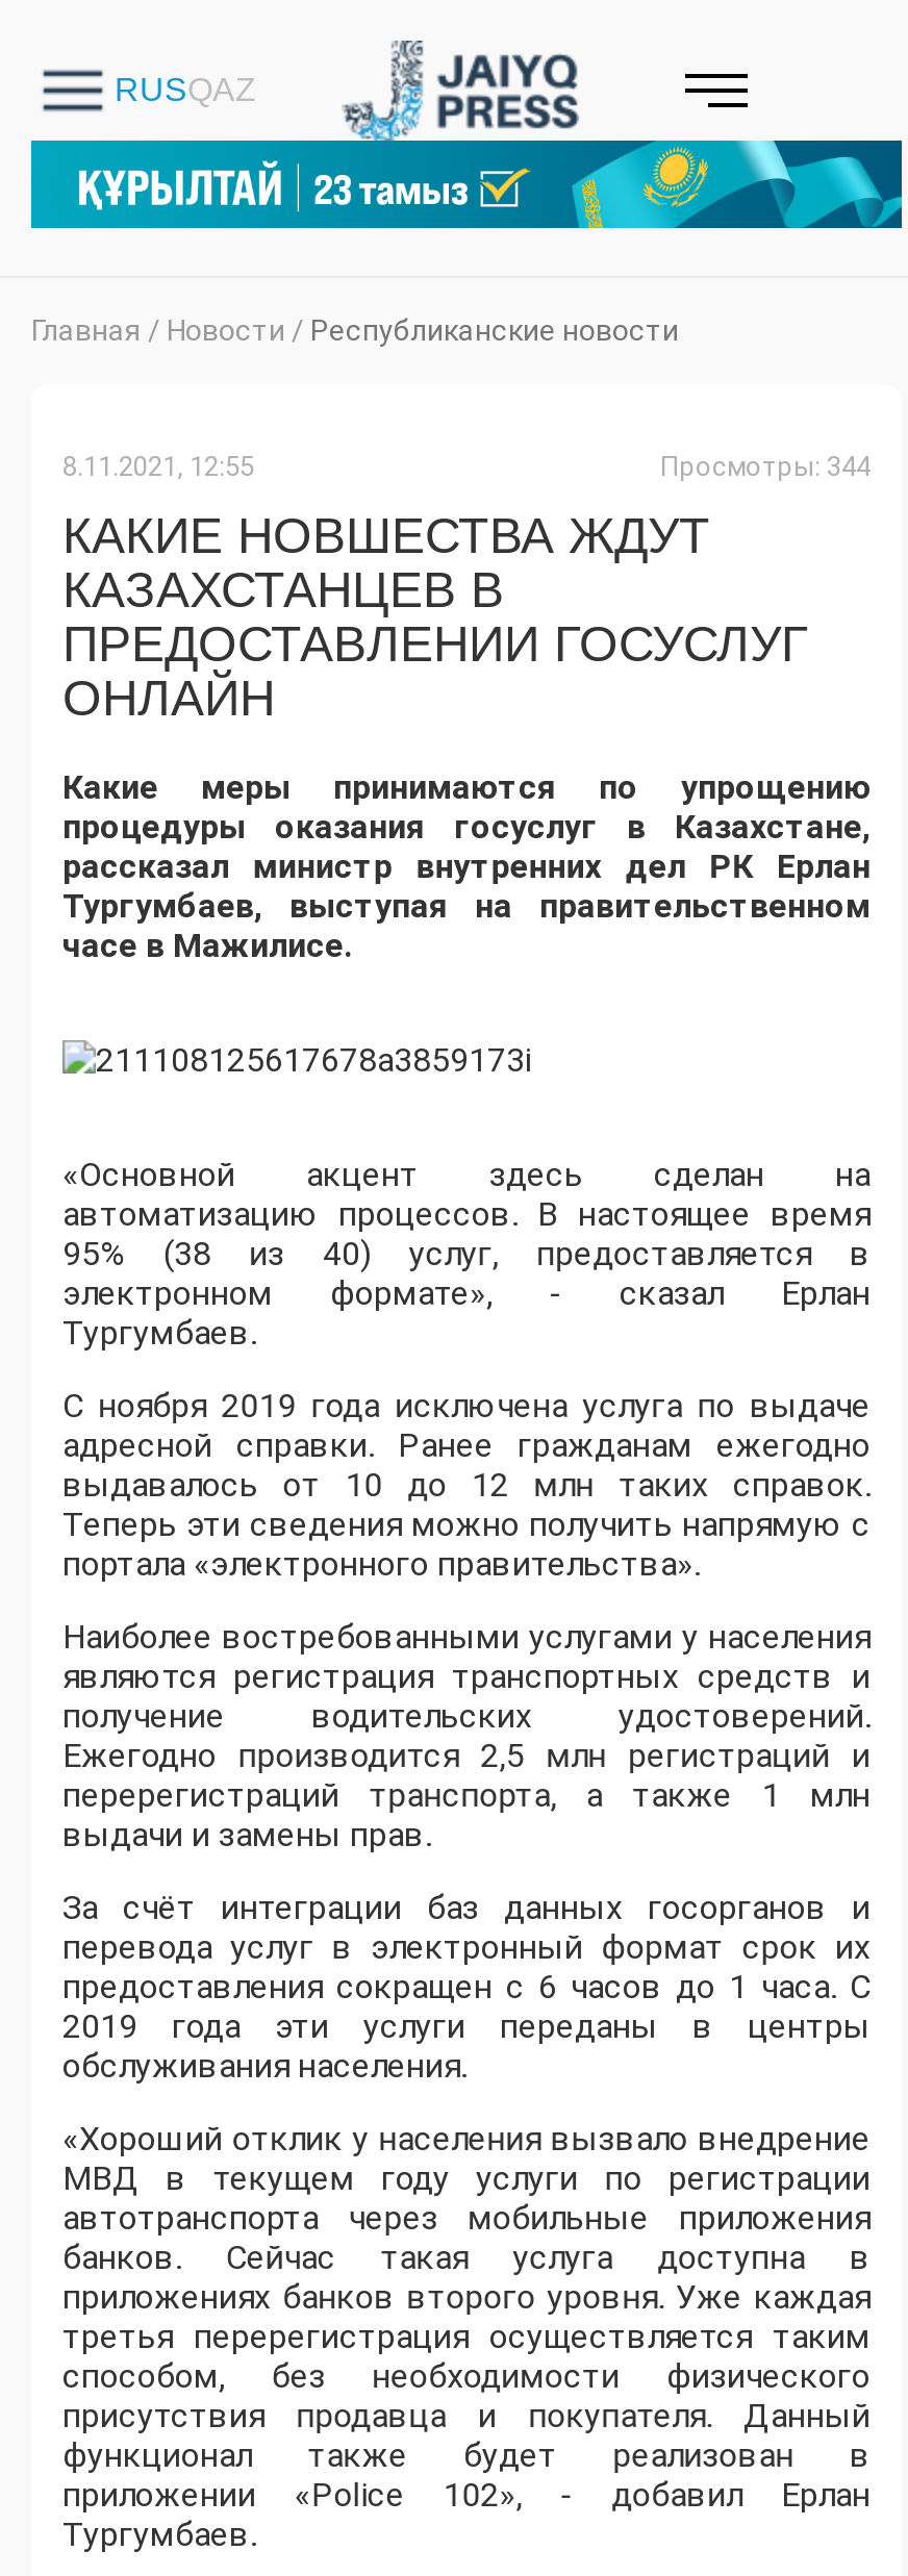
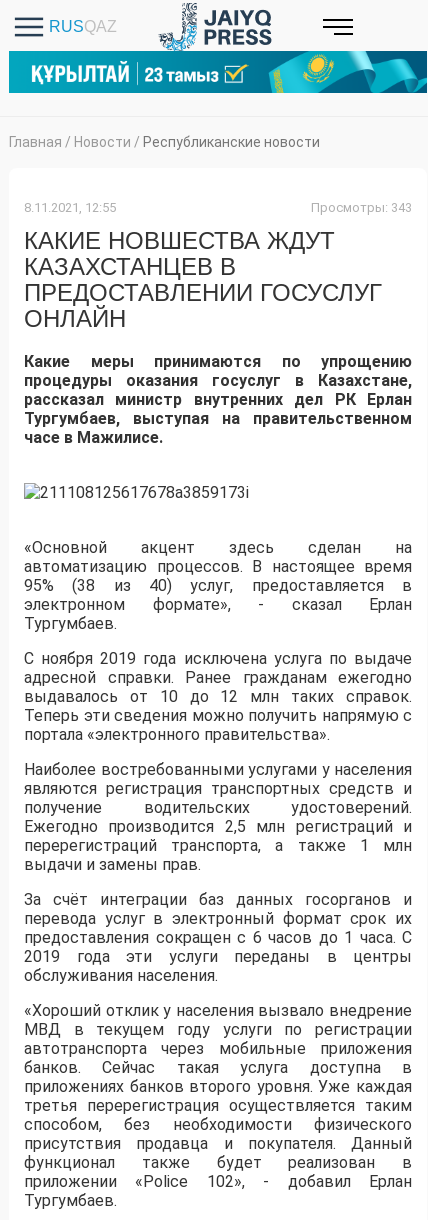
- Просмотры: 344
+ Просмотры: 343
